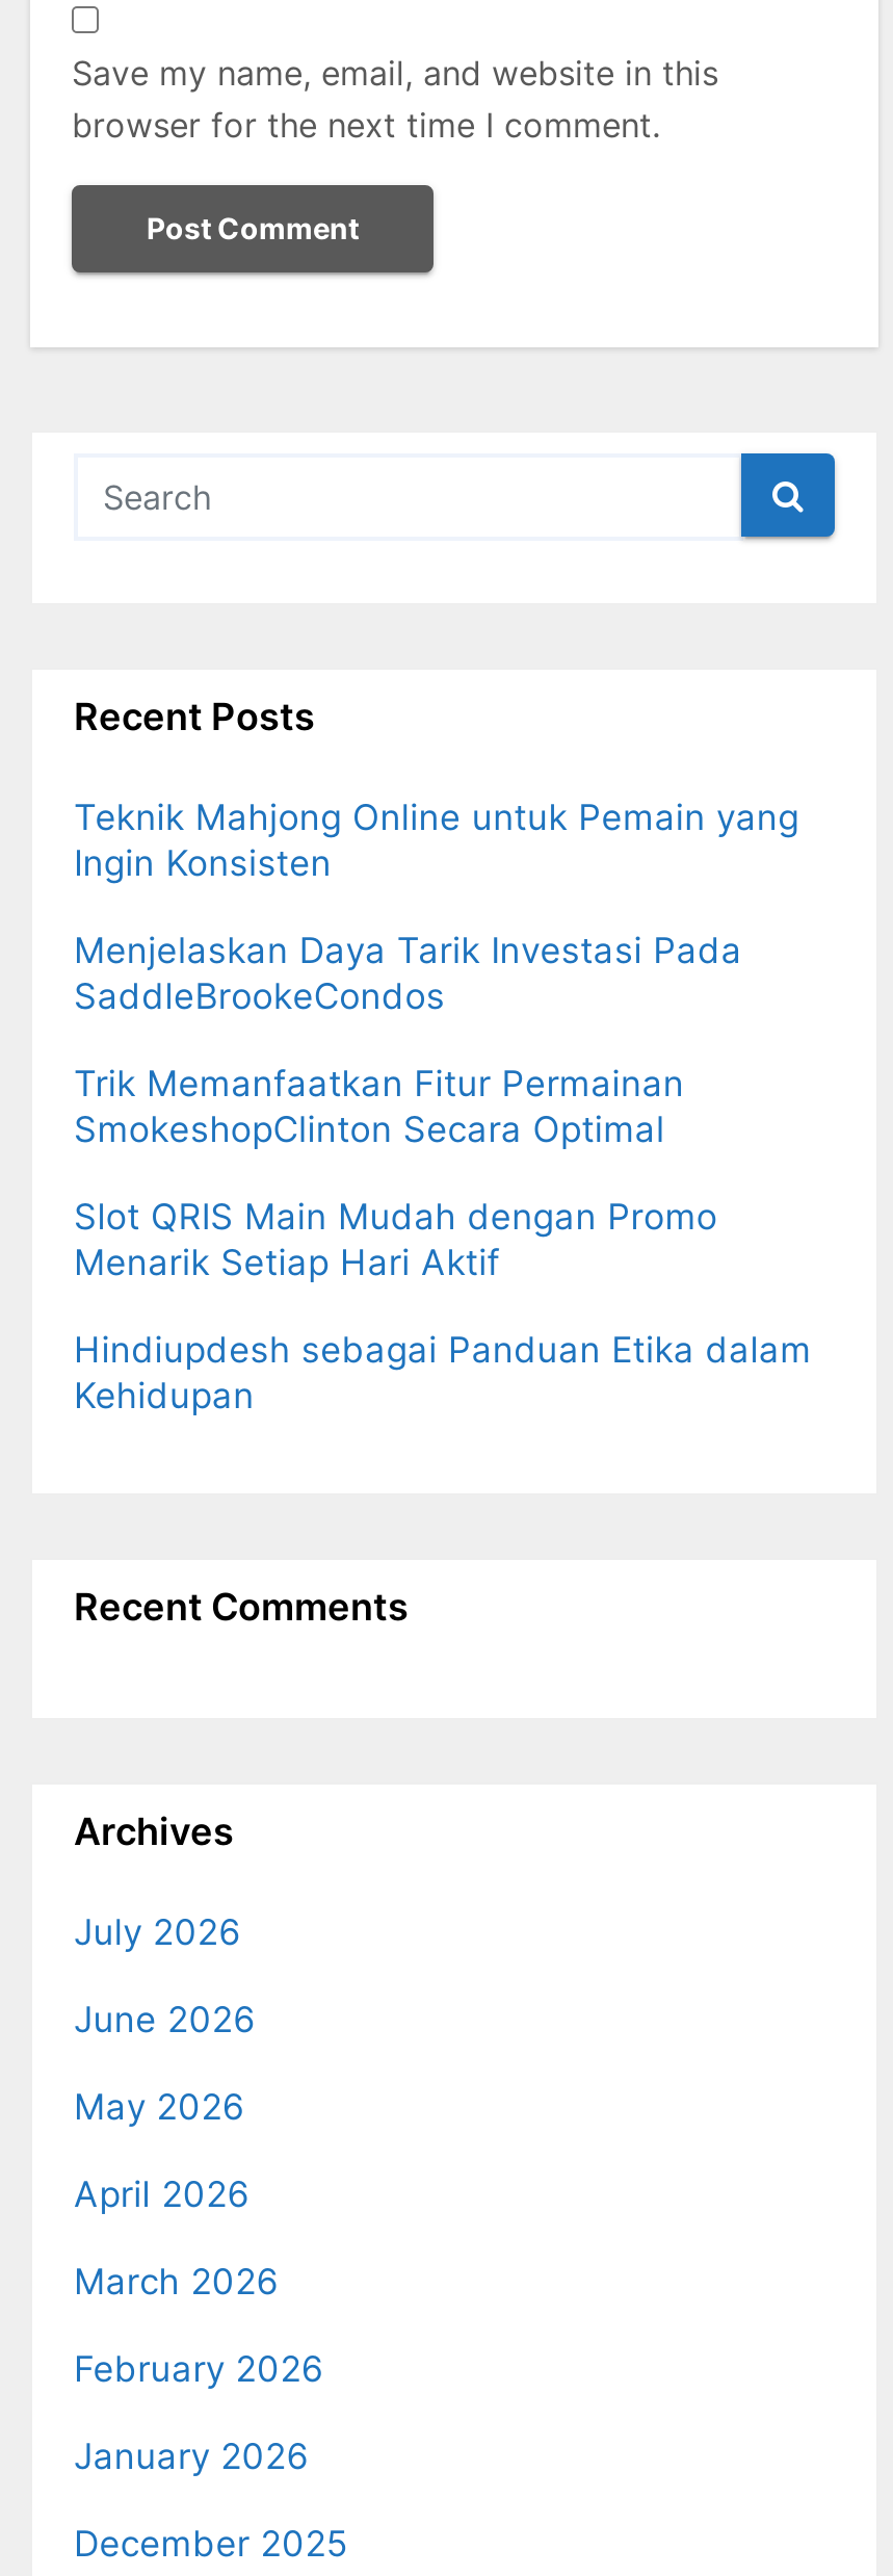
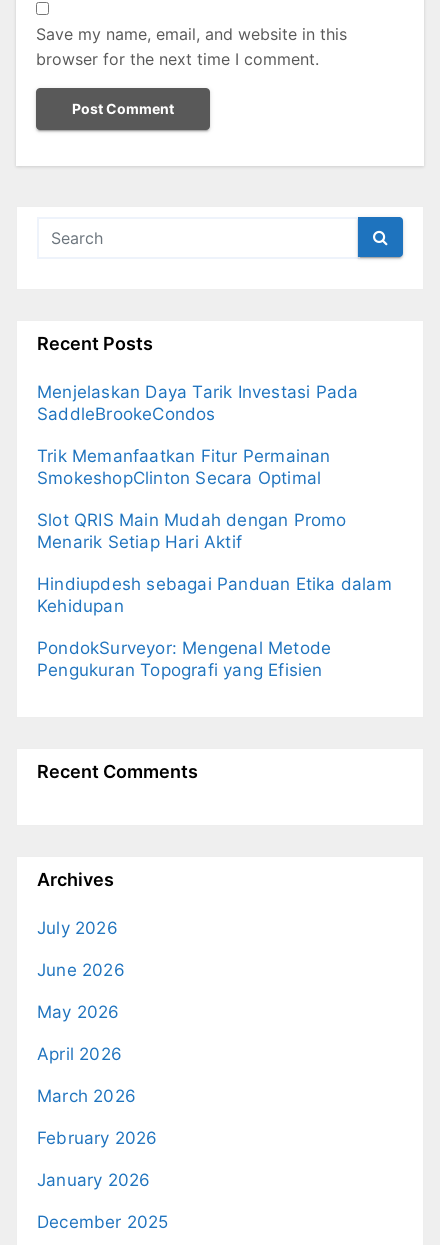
- Teknik Mahjong Online untuk Pemain yang
- Ingin Konsisten

moved up: Menjelaskan Daya Tarik Investasi Pada | SaddleBrookeCondos | Trik Memanfaatkan Fitur Permainan | SmokeshopClinton Secara Optimal | Slot QRIS Main Mudah dengan Promo | Menarik Setiap Hari Aktif | Hindiupdesh sebagai Panduan Etika dalam | Kehidupan

+ PondokSurveyor: Mengenal Metode
+ Pengukuran Topografi yang Efisien
